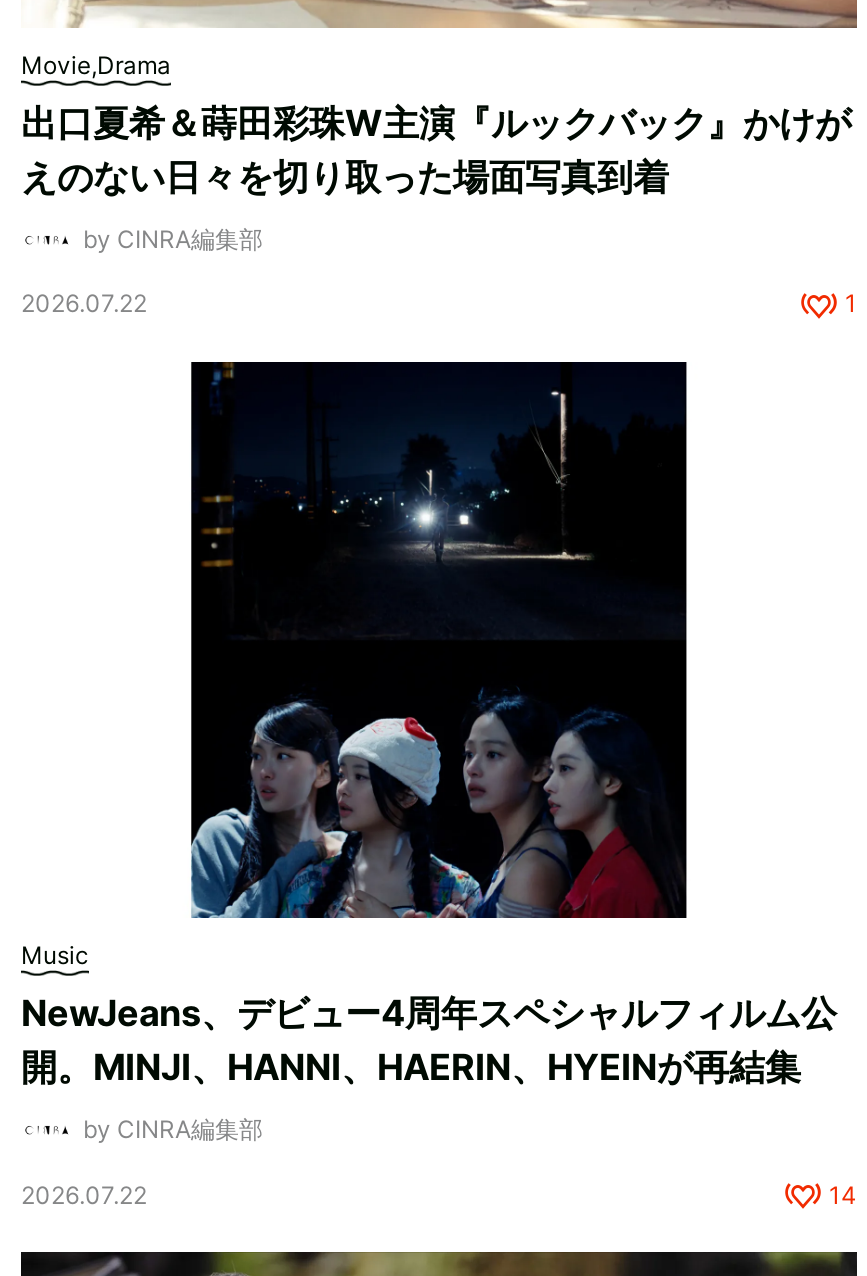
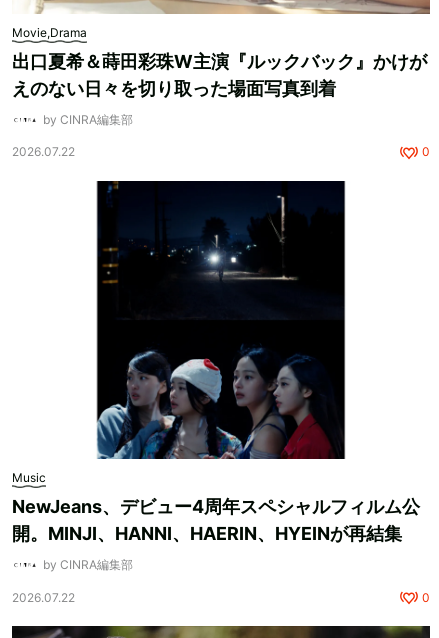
- 1
+ 0

- 14
+ 0
